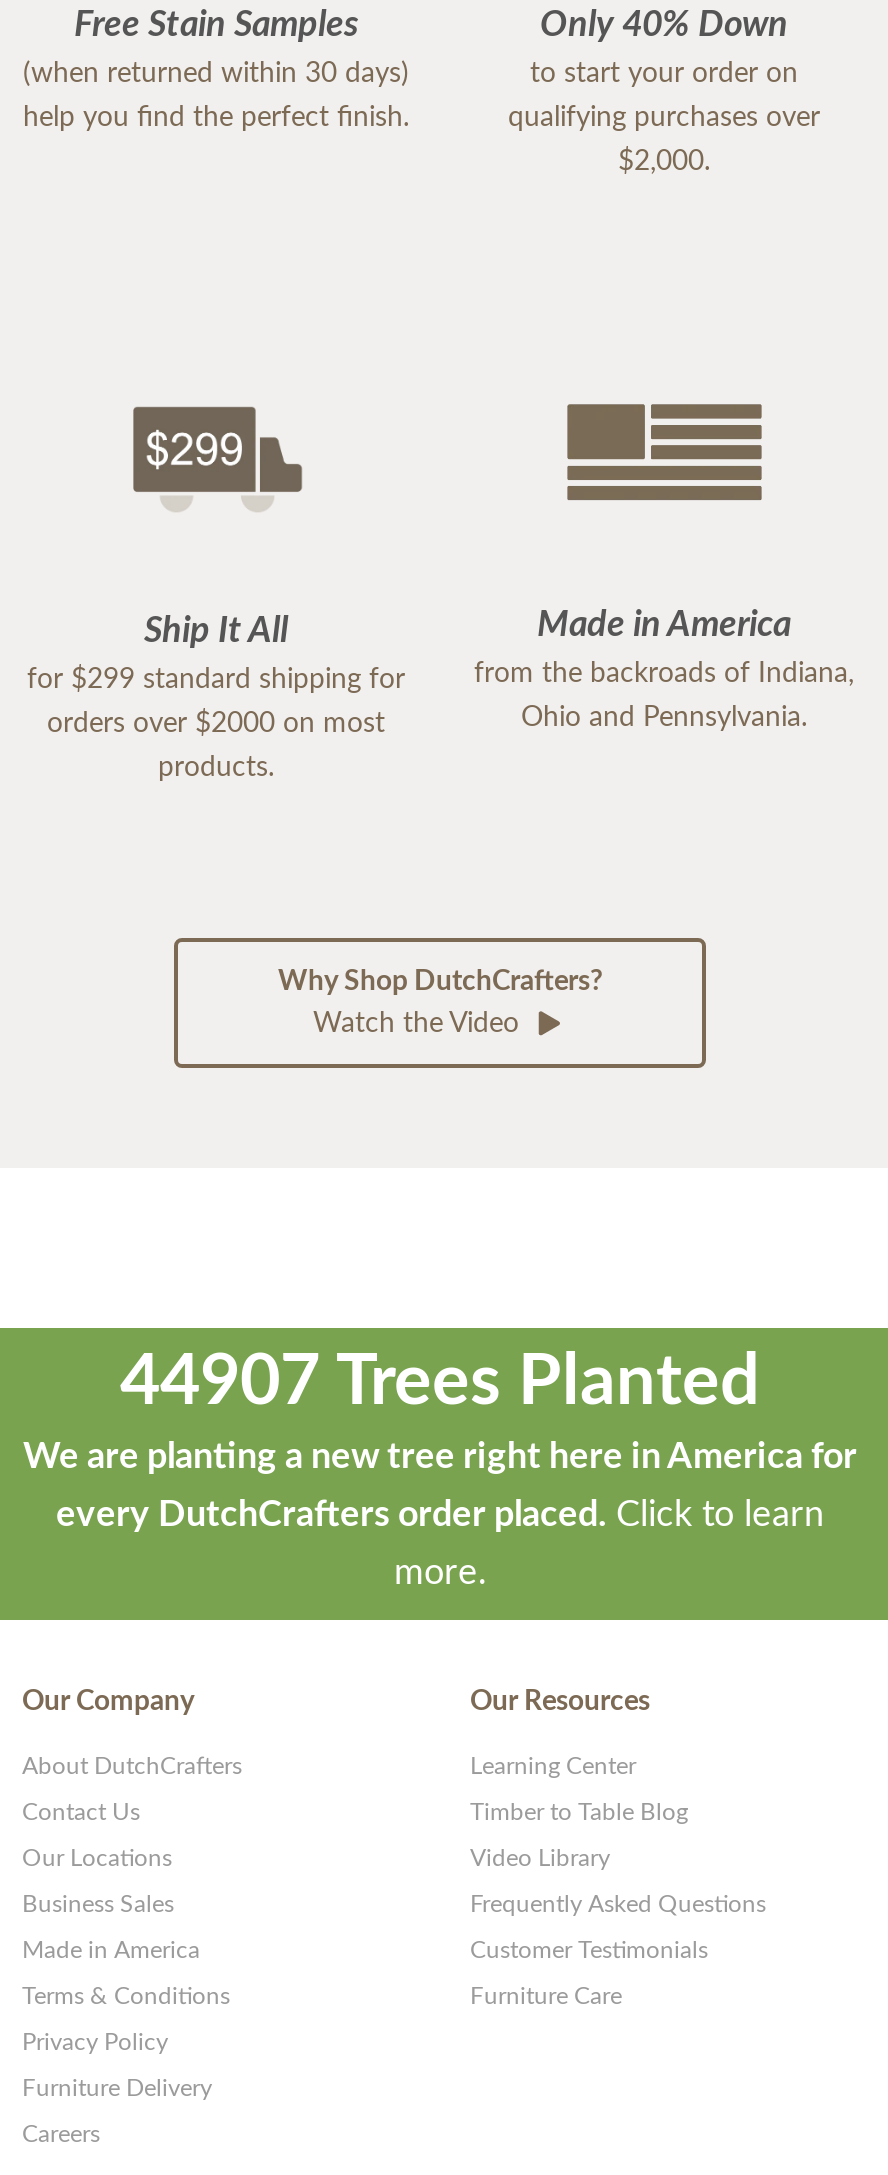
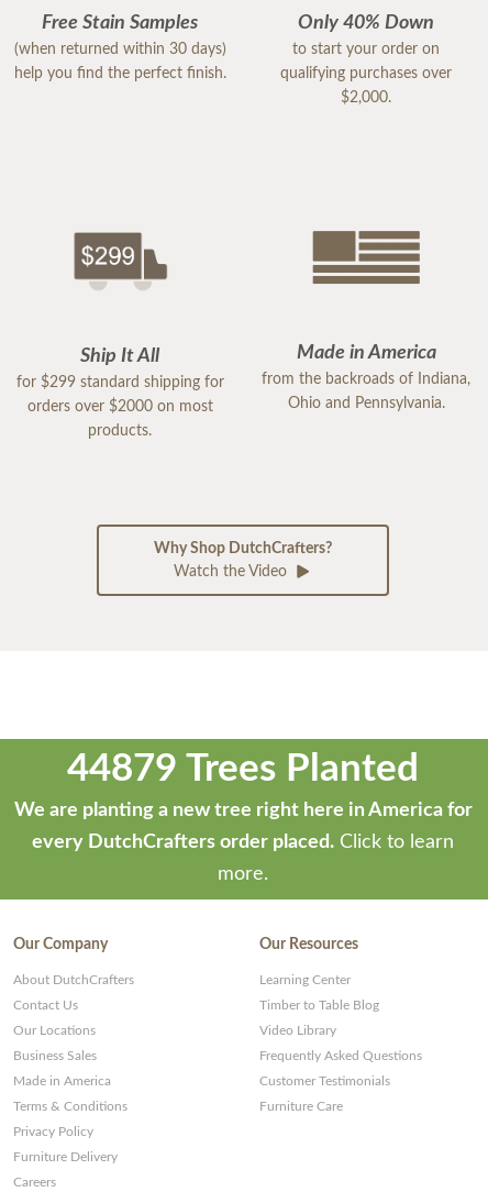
- 44907 Trees Planted
+ 44879 Trees Planted
